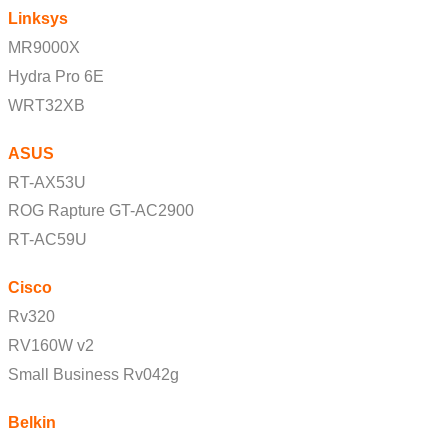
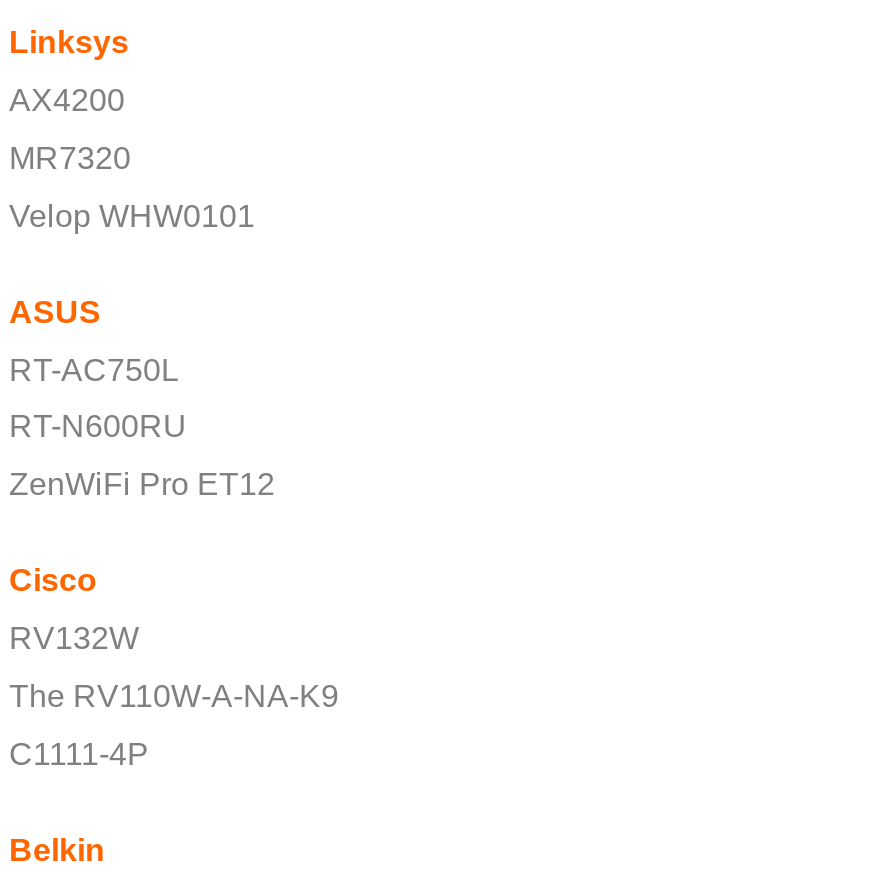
- MR9000X
+ AX4200

- Hydra Pro 6E
+ MR7320

- WRT32XB
+ Velop WHW0101

- RT-AX53U
+ RT-AC750L

- ROG Rapture GT-AC2900
+ RT-N600RU

- RT-AC59U
+ ZenWiFi Pro ET12

- Rv320
+ RV132W

- RV160W v2
+ The RV110W-A-NA-K9

- Small Business Rv042g
+ C1111-4P
